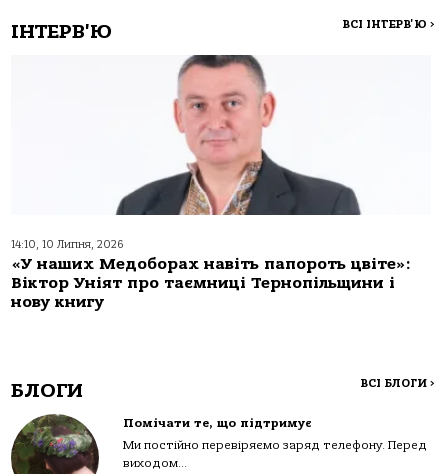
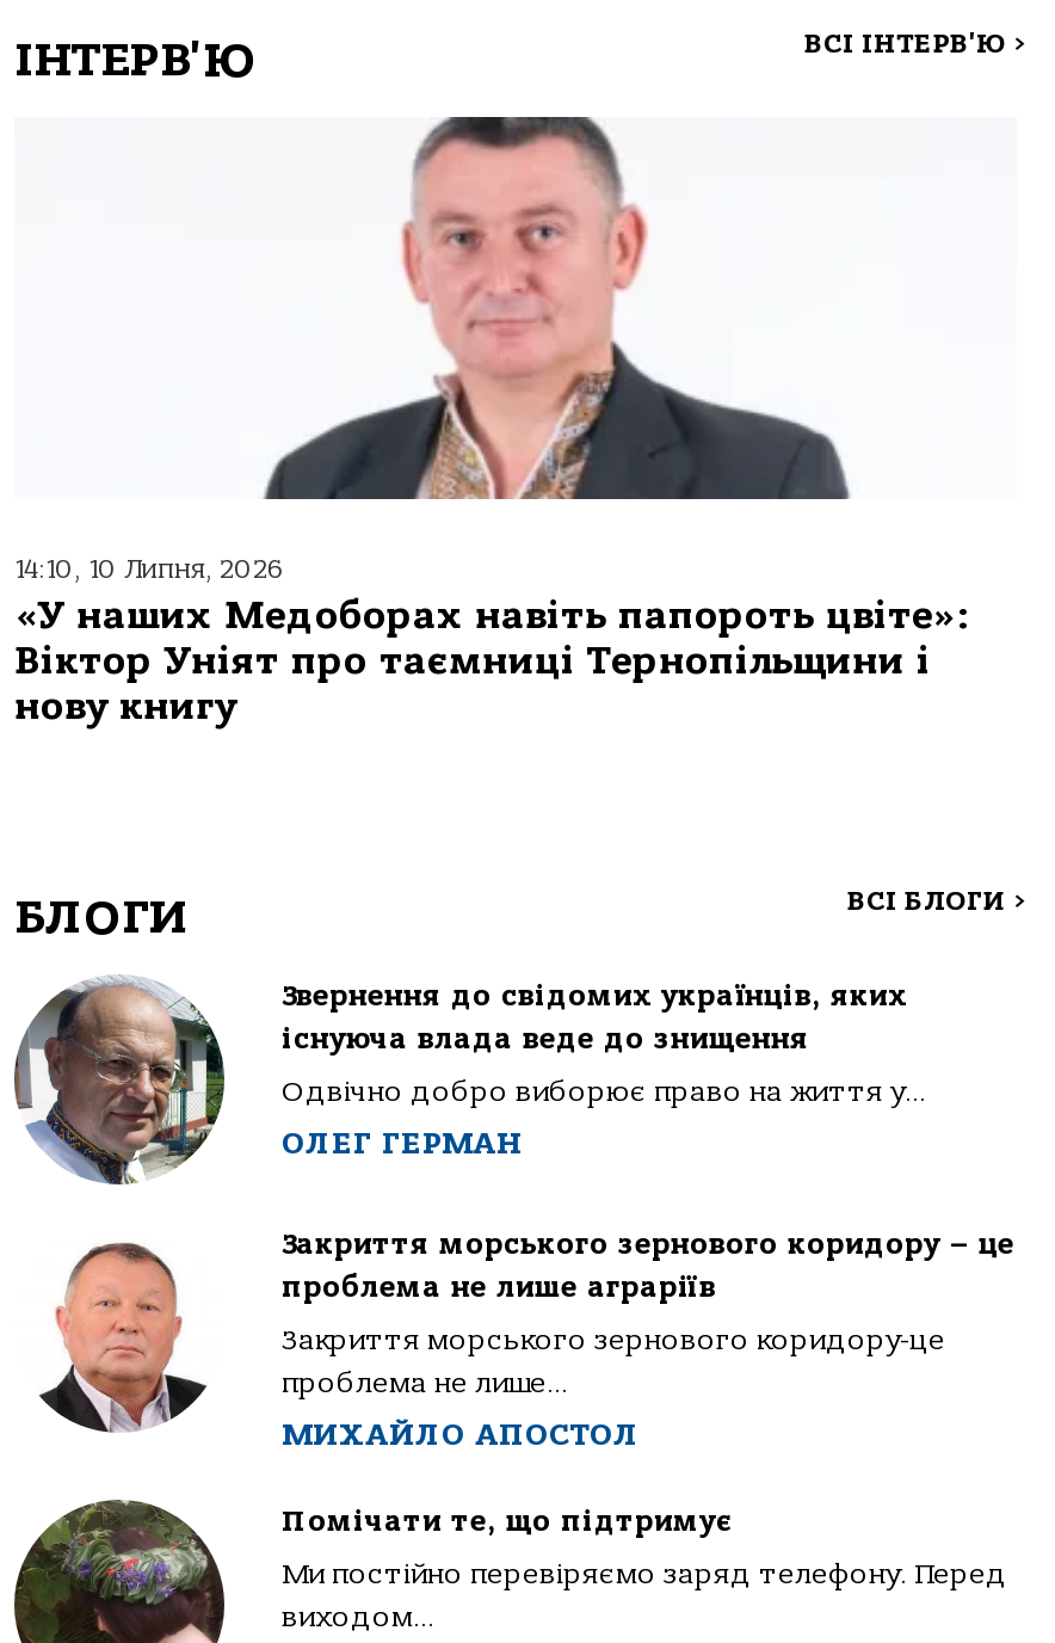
+ [image]
+ Звернення до свідомих українців, яких
+ існуюча влада веде до знищення
+ Одвічно добро виборює право на життя у...
+ ОЛЕГ ГЕРМАН
+ Закриття морського зернового коридору – це
+ проблема не лише аграріїв
+ Закриття морського зернового коридору-це
+ проблема не лише...
+ МИХАЙЛО АПОСТОЛ

+ [image]
